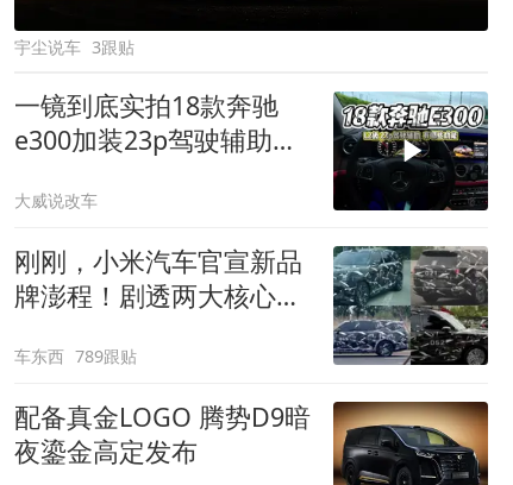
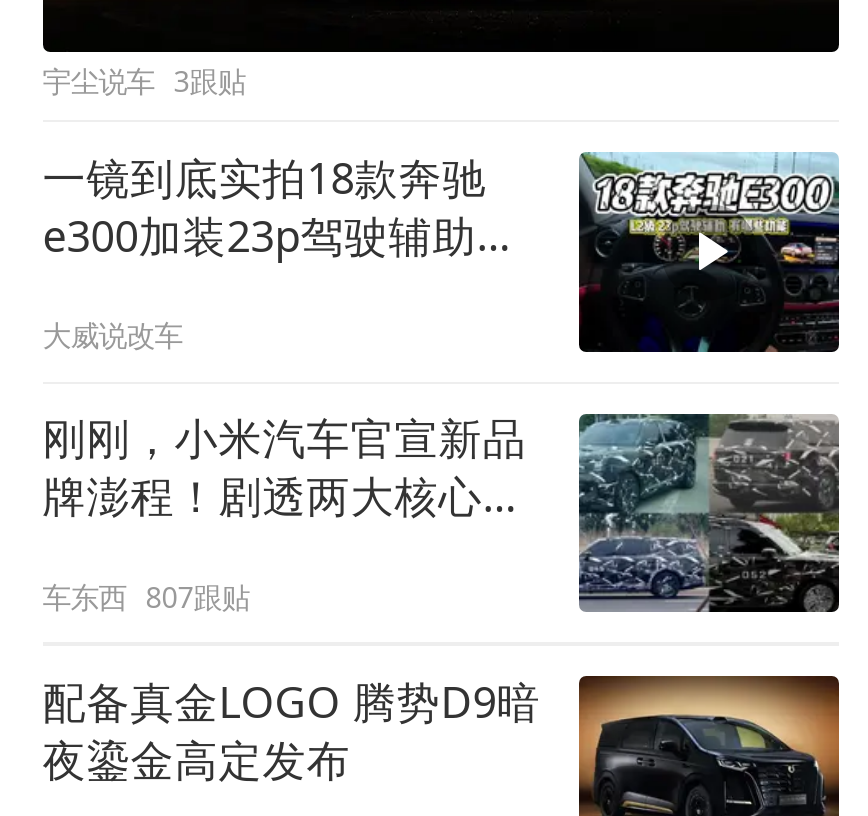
- 车东西 789跟贴
+ 车东西 807跟贴
